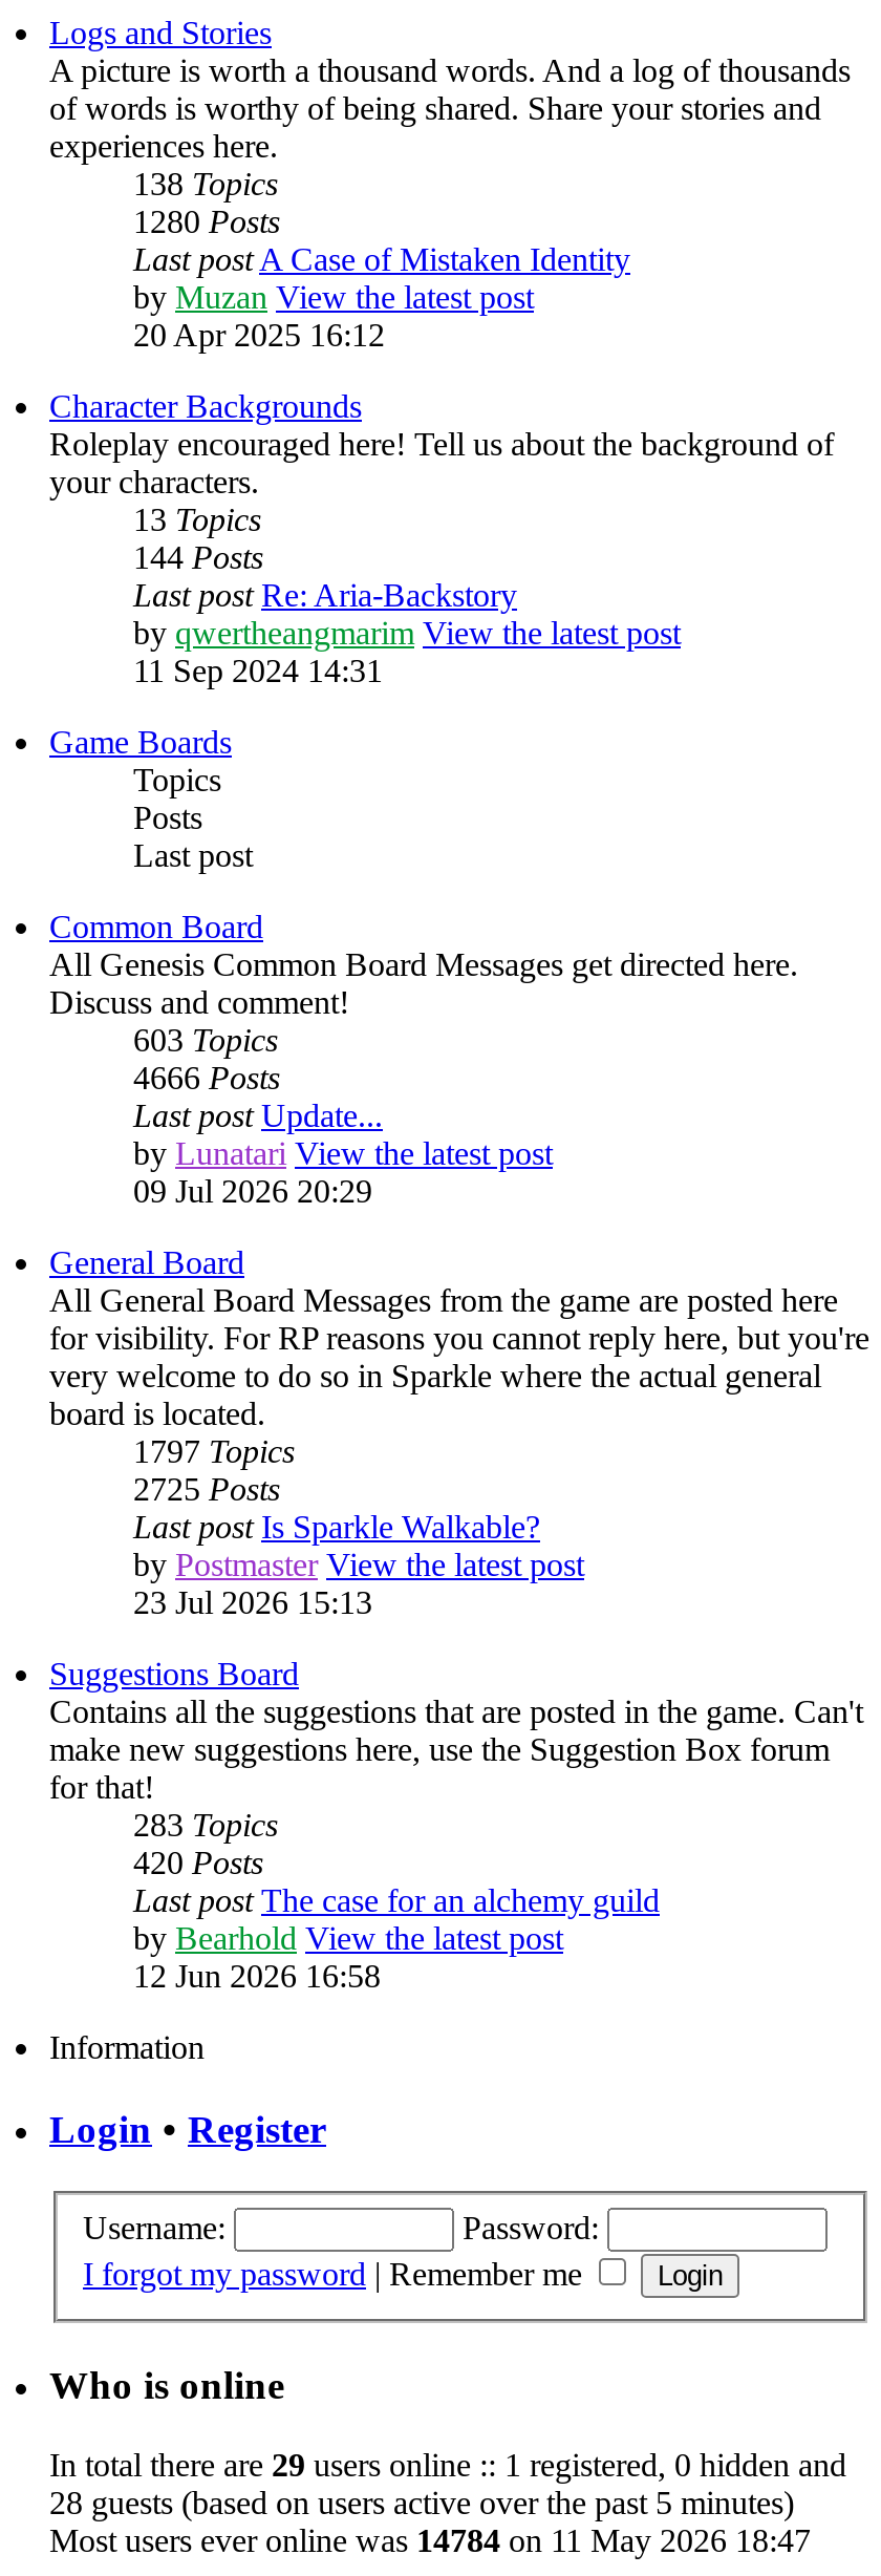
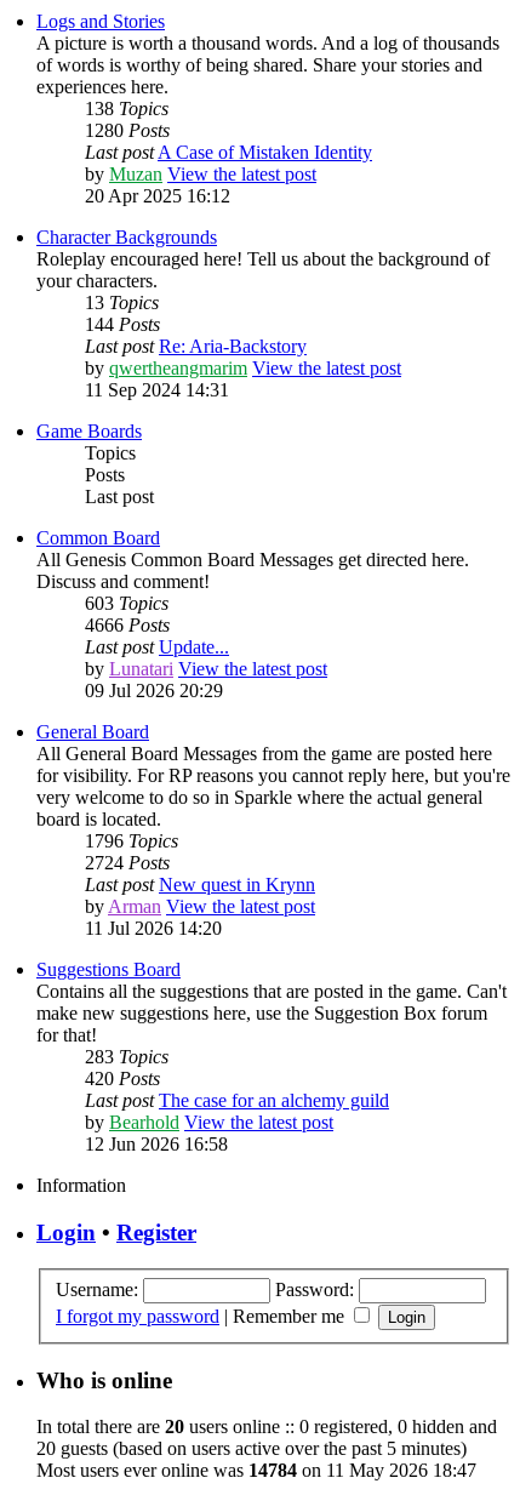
- 1797 Topics
- 2725 Posts
- Last post Is Sparkle Walkable?
- by Postmaster View the latest post
- 23 Jul 2026 15:13
+ 1796 Topics
+ 2724 Posts
+ Last post New quest in Krynn
+ by Arman View the latest post
+ 11 Jul 2026 14:20

- In total there are 29 users online :: 1 registered, 0 hidden and
+ In total there are 20 users online :: 0 registered, 0 hidden and

- 28 guests (based on users active over the past 5 minutes)
+ 20 guests (based on users active over the past 5 minutes)
